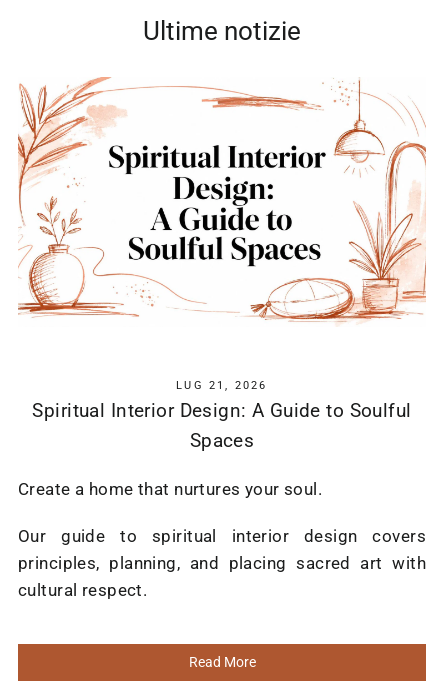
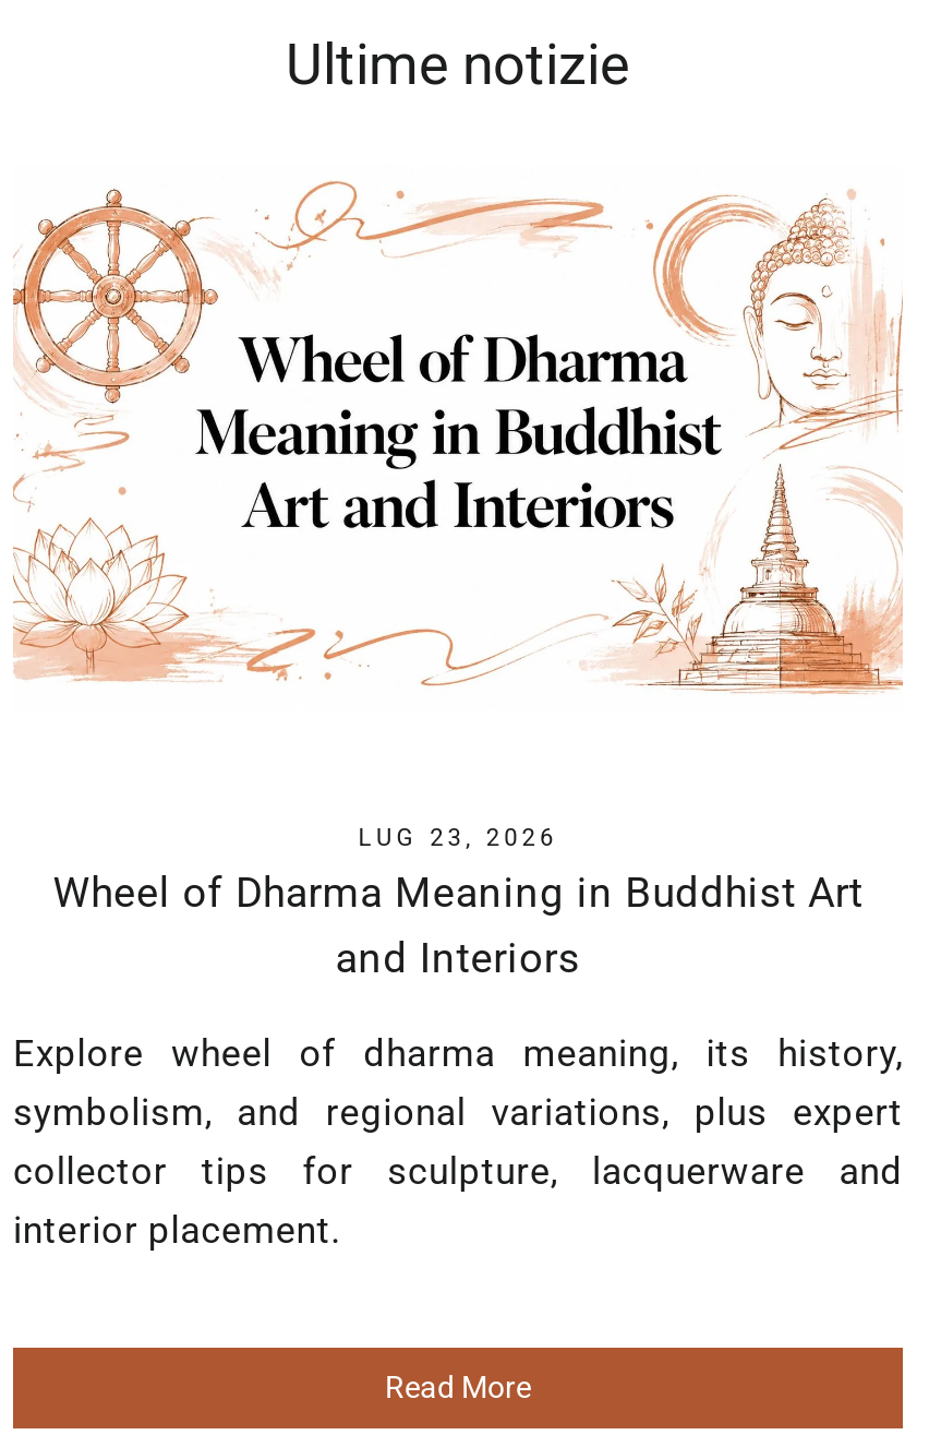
- [image]
+ [image]

- LUG 21, 2026
- Spiritual Interior Design: A Guide to Soulful
- Spaces
- Create a home that nurtures your soul.
- Our guide to spiritual interior design covers
- principles, planning, and placing sacred art with
- cultural respect.
+ LUG 23, 2026
+ Wheel of Dharma Meaning in Buddhist Art
+ and Interiors
+ Explore wheel of dharma meaning, its history,
+ symbolism, and regional variations, plus expert
+ collector tips for sculpture, lacquerware and
+ interior placement.
